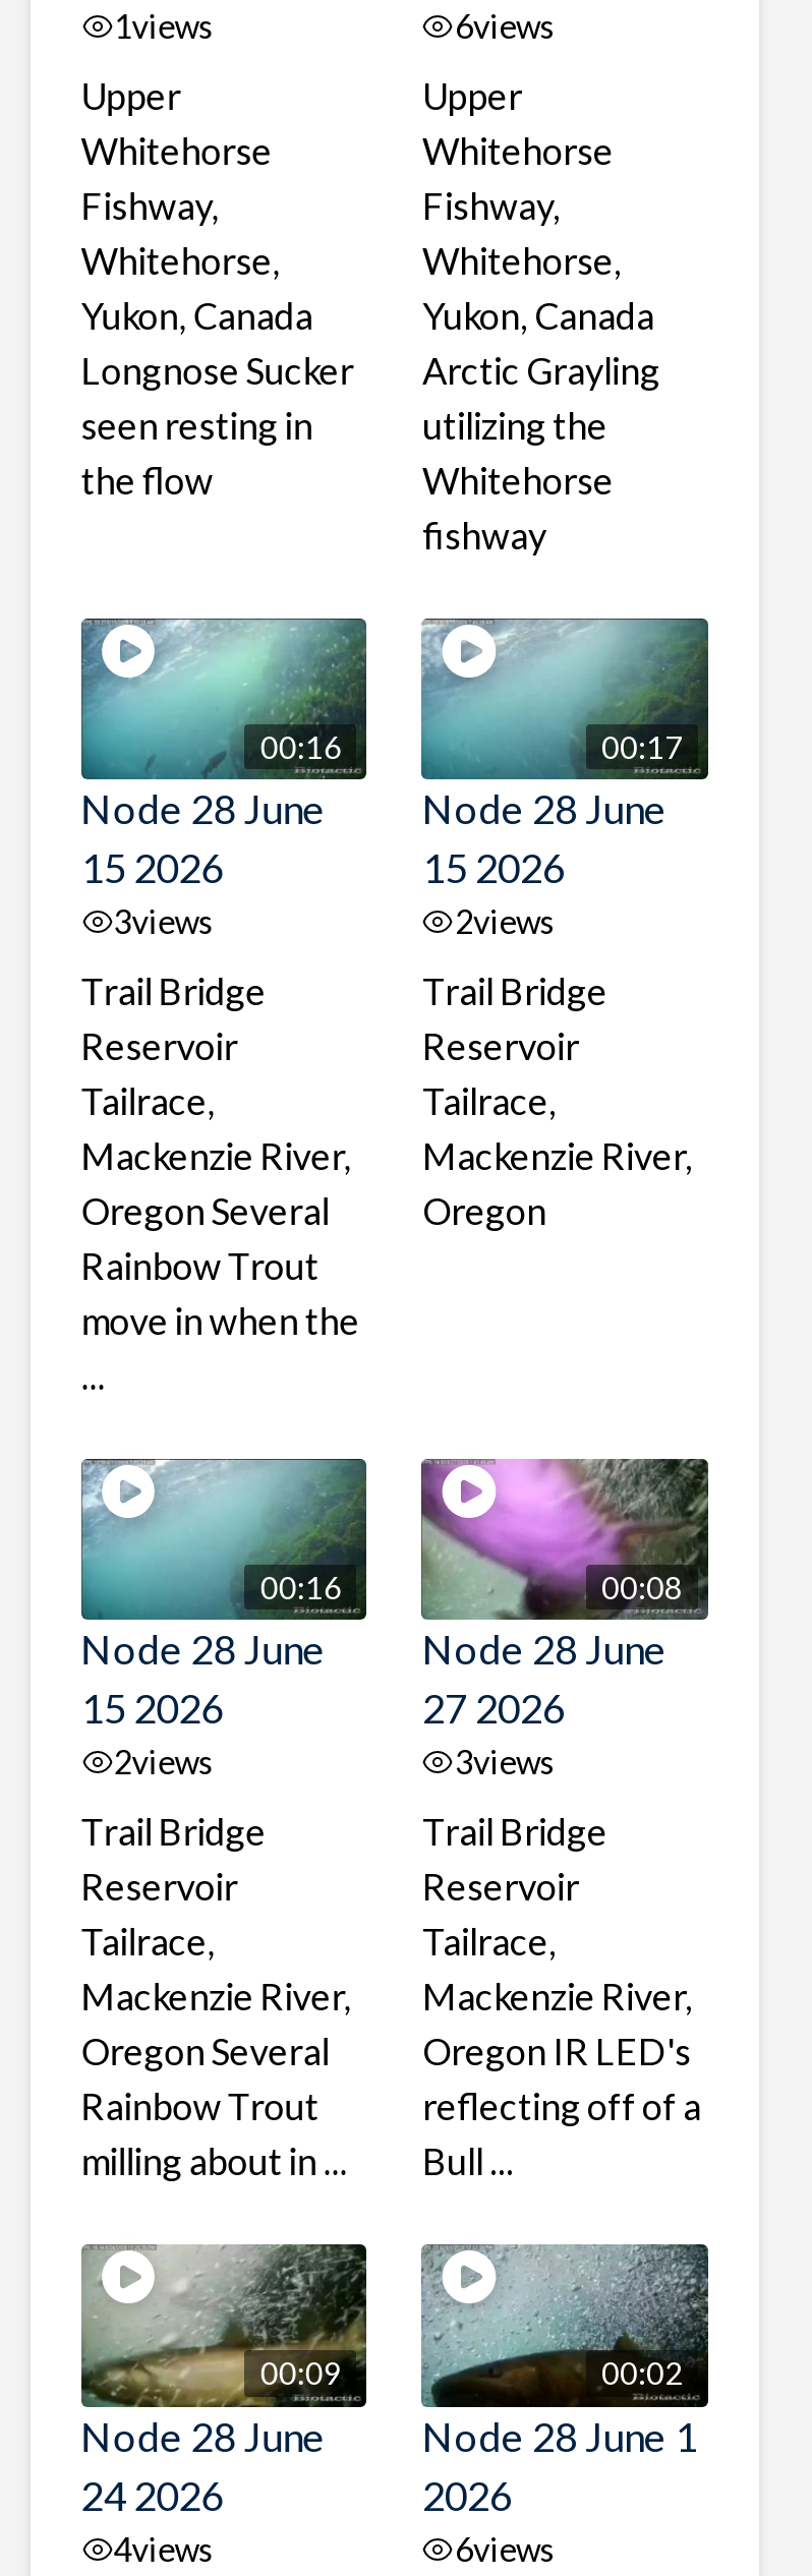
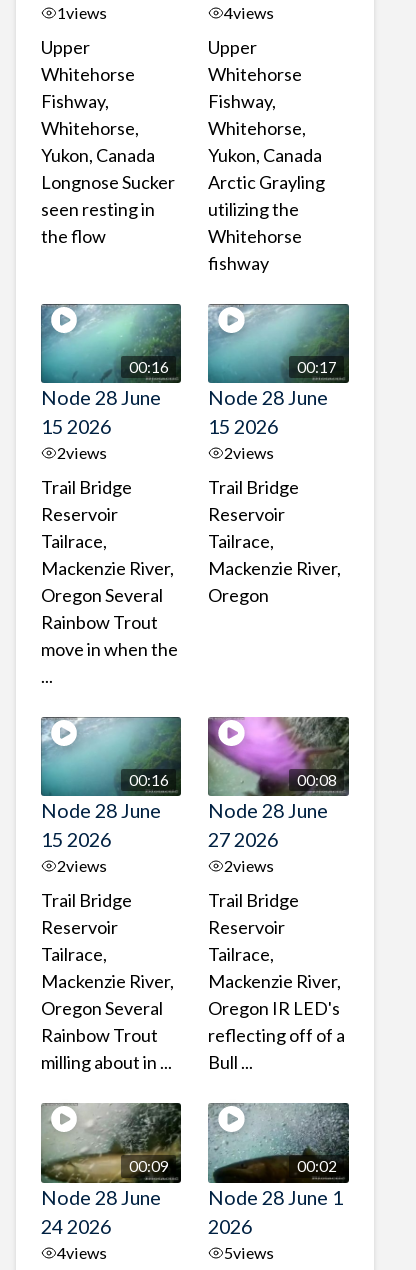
- 6views
+ 4views

- 3views
+ 2views

- 3views
+ 2views

- 6views
+ 5views
